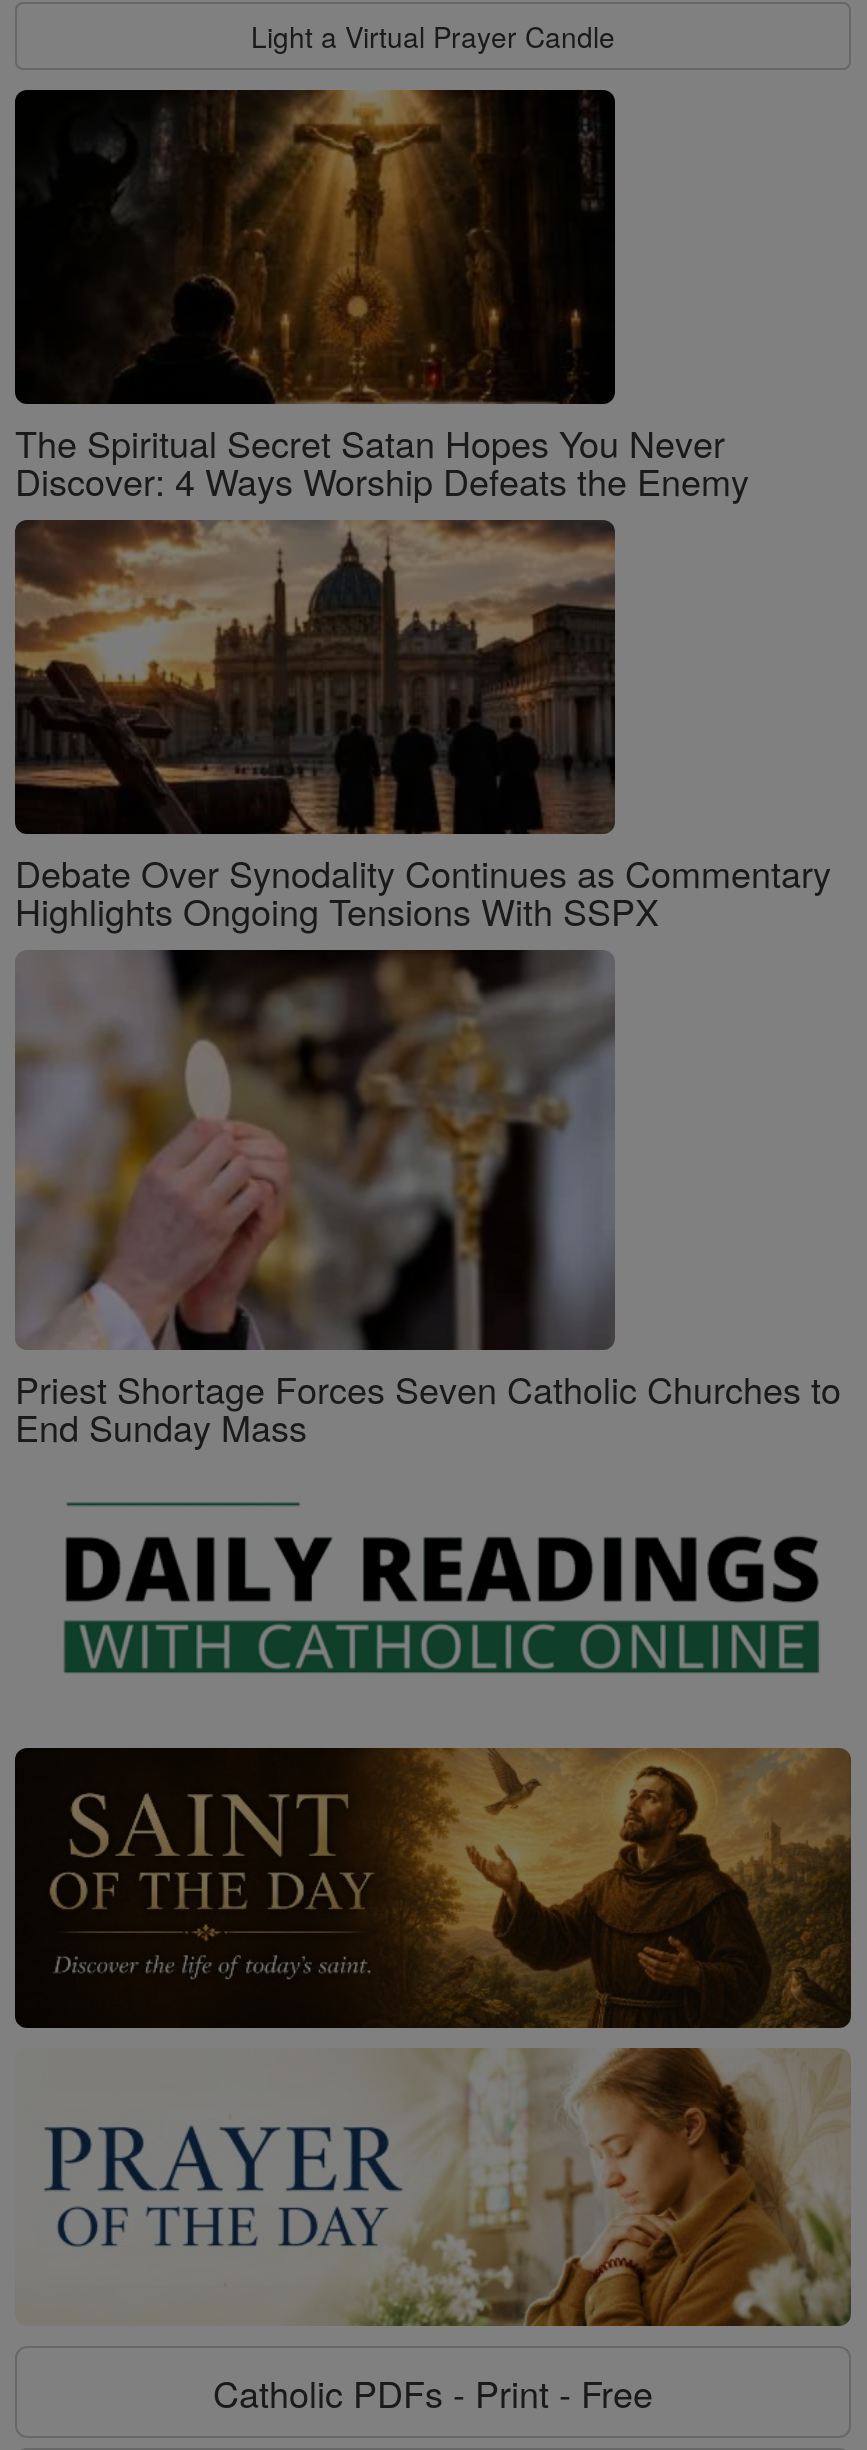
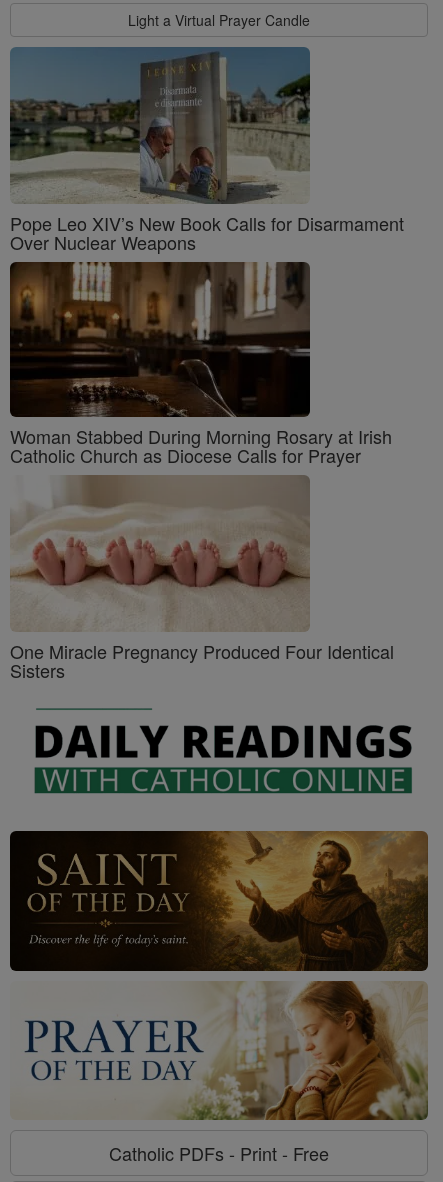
- [image]
+ [image]

- The Spiritual Secret Satan Hopes You Never
- Discover: 4 Ways Worship Defeats the Enemy
+ Pope Leo XIV’s New Book Calls for Disarmament
+ Over Nuclear Weapons

- [image]
+ [image]

- Debate Over Synodality Continues as Commentary
- Highlights Ongoing Tensions With SSPX
+ Woman Stabbed During Morning Rosary at Irish
+ Catholic Church as Diocese Calls for Prayer

- [image]
+ [image]

- Priest Shortage Forces Seven Catholic Churches to
- End Sunday Mass
+ One Miracle Pregnancy Produced Four Identical
+ Sisters
